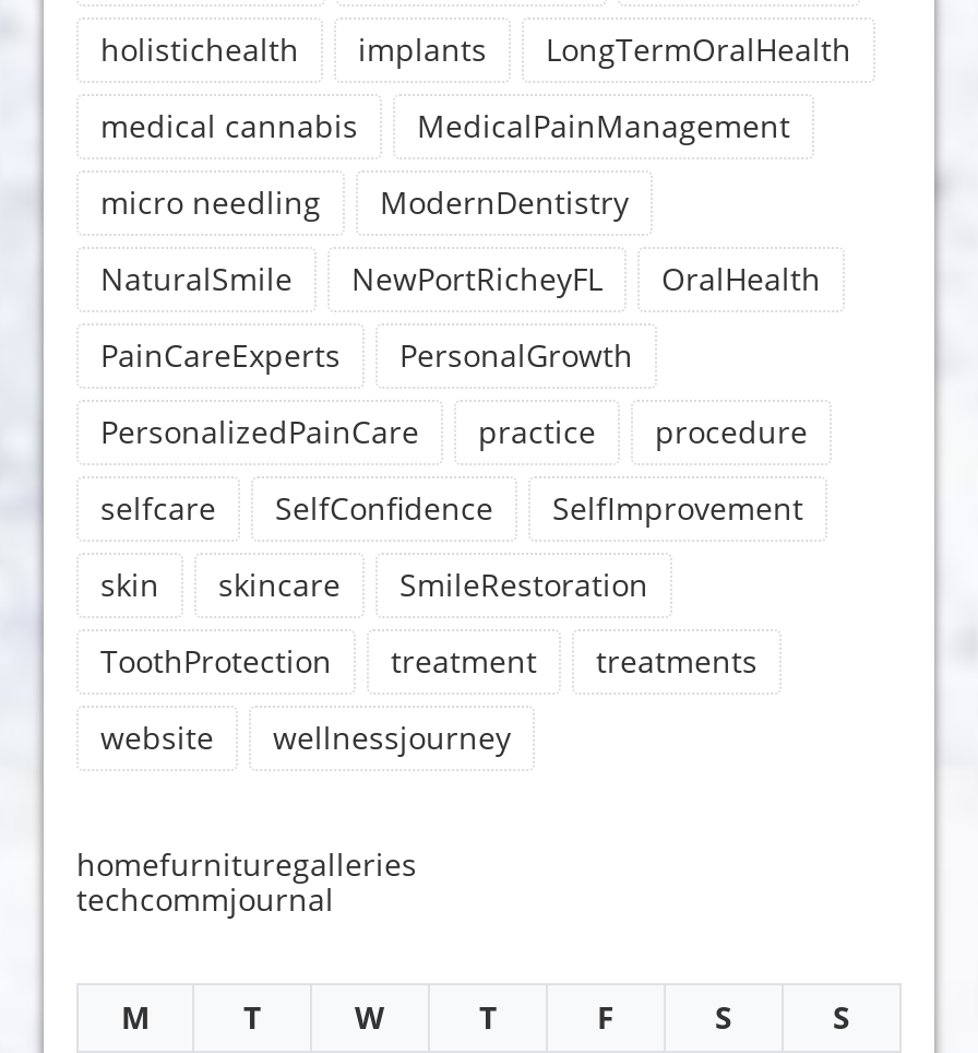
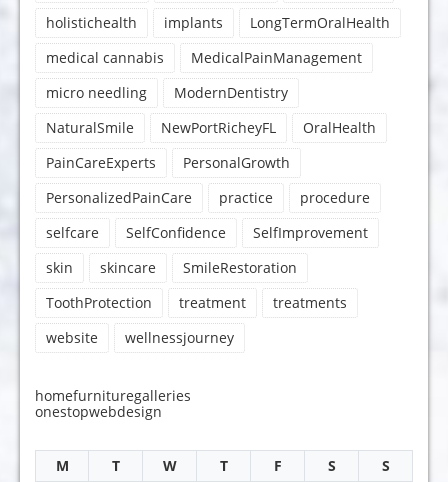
- techcommjournal
+ onestopwebdesign
